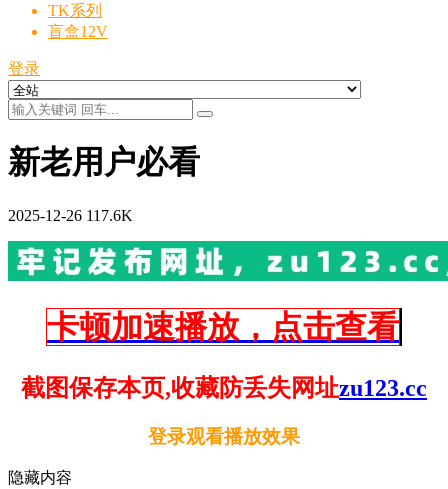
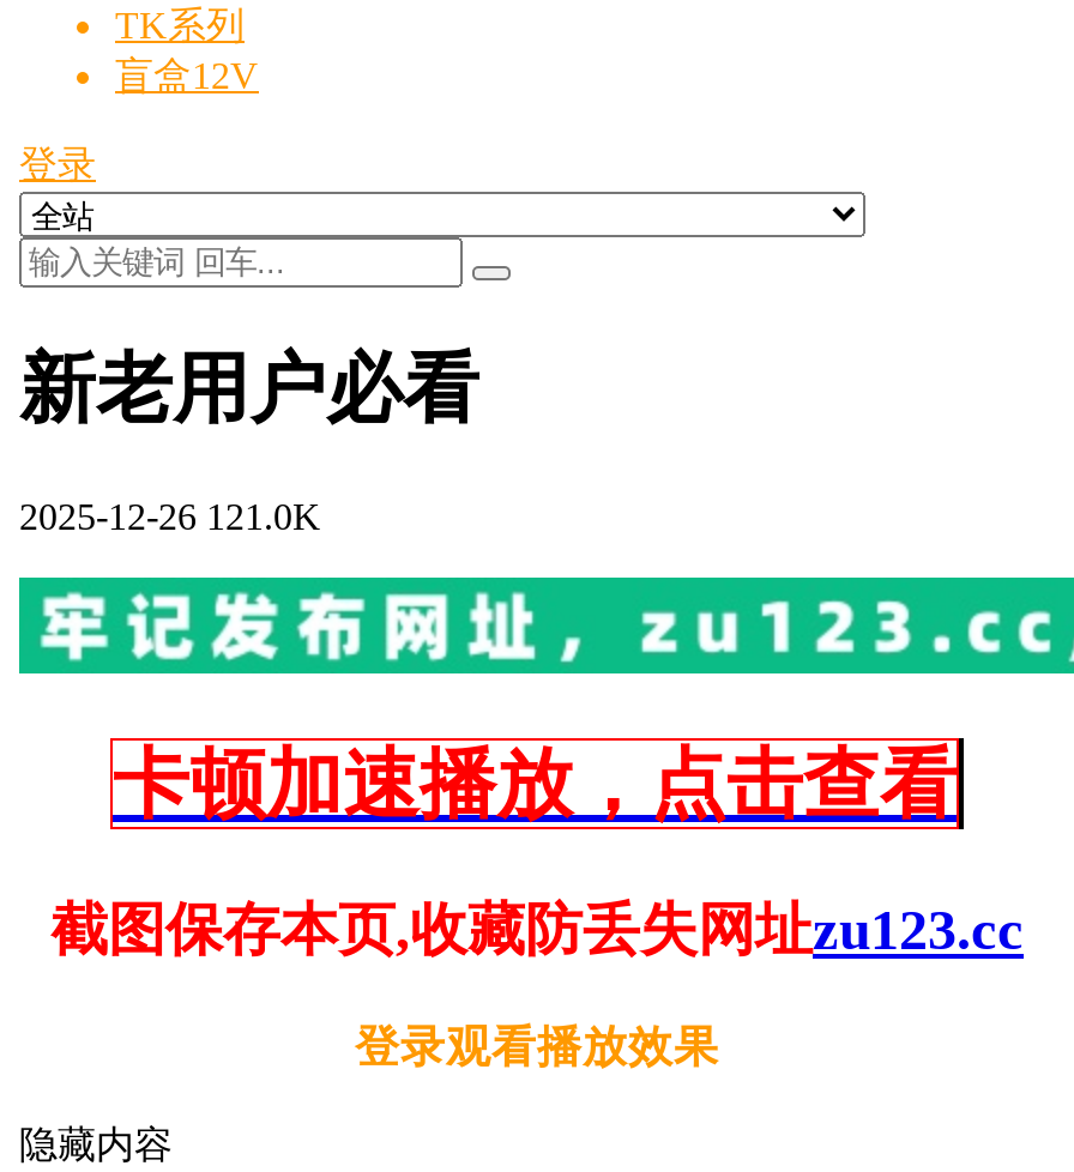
- 2025-12-26 117.6K
+ 2025-12-26 121.0K
